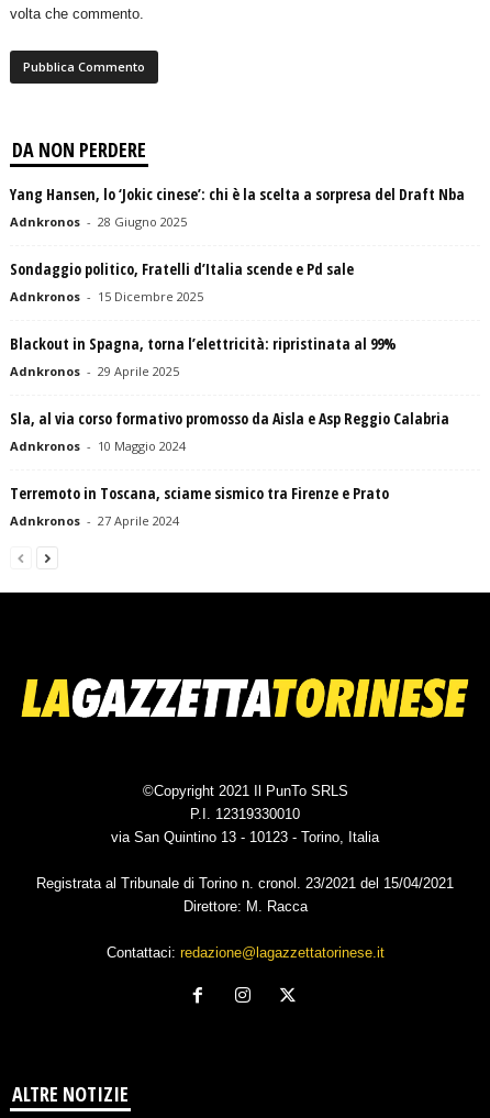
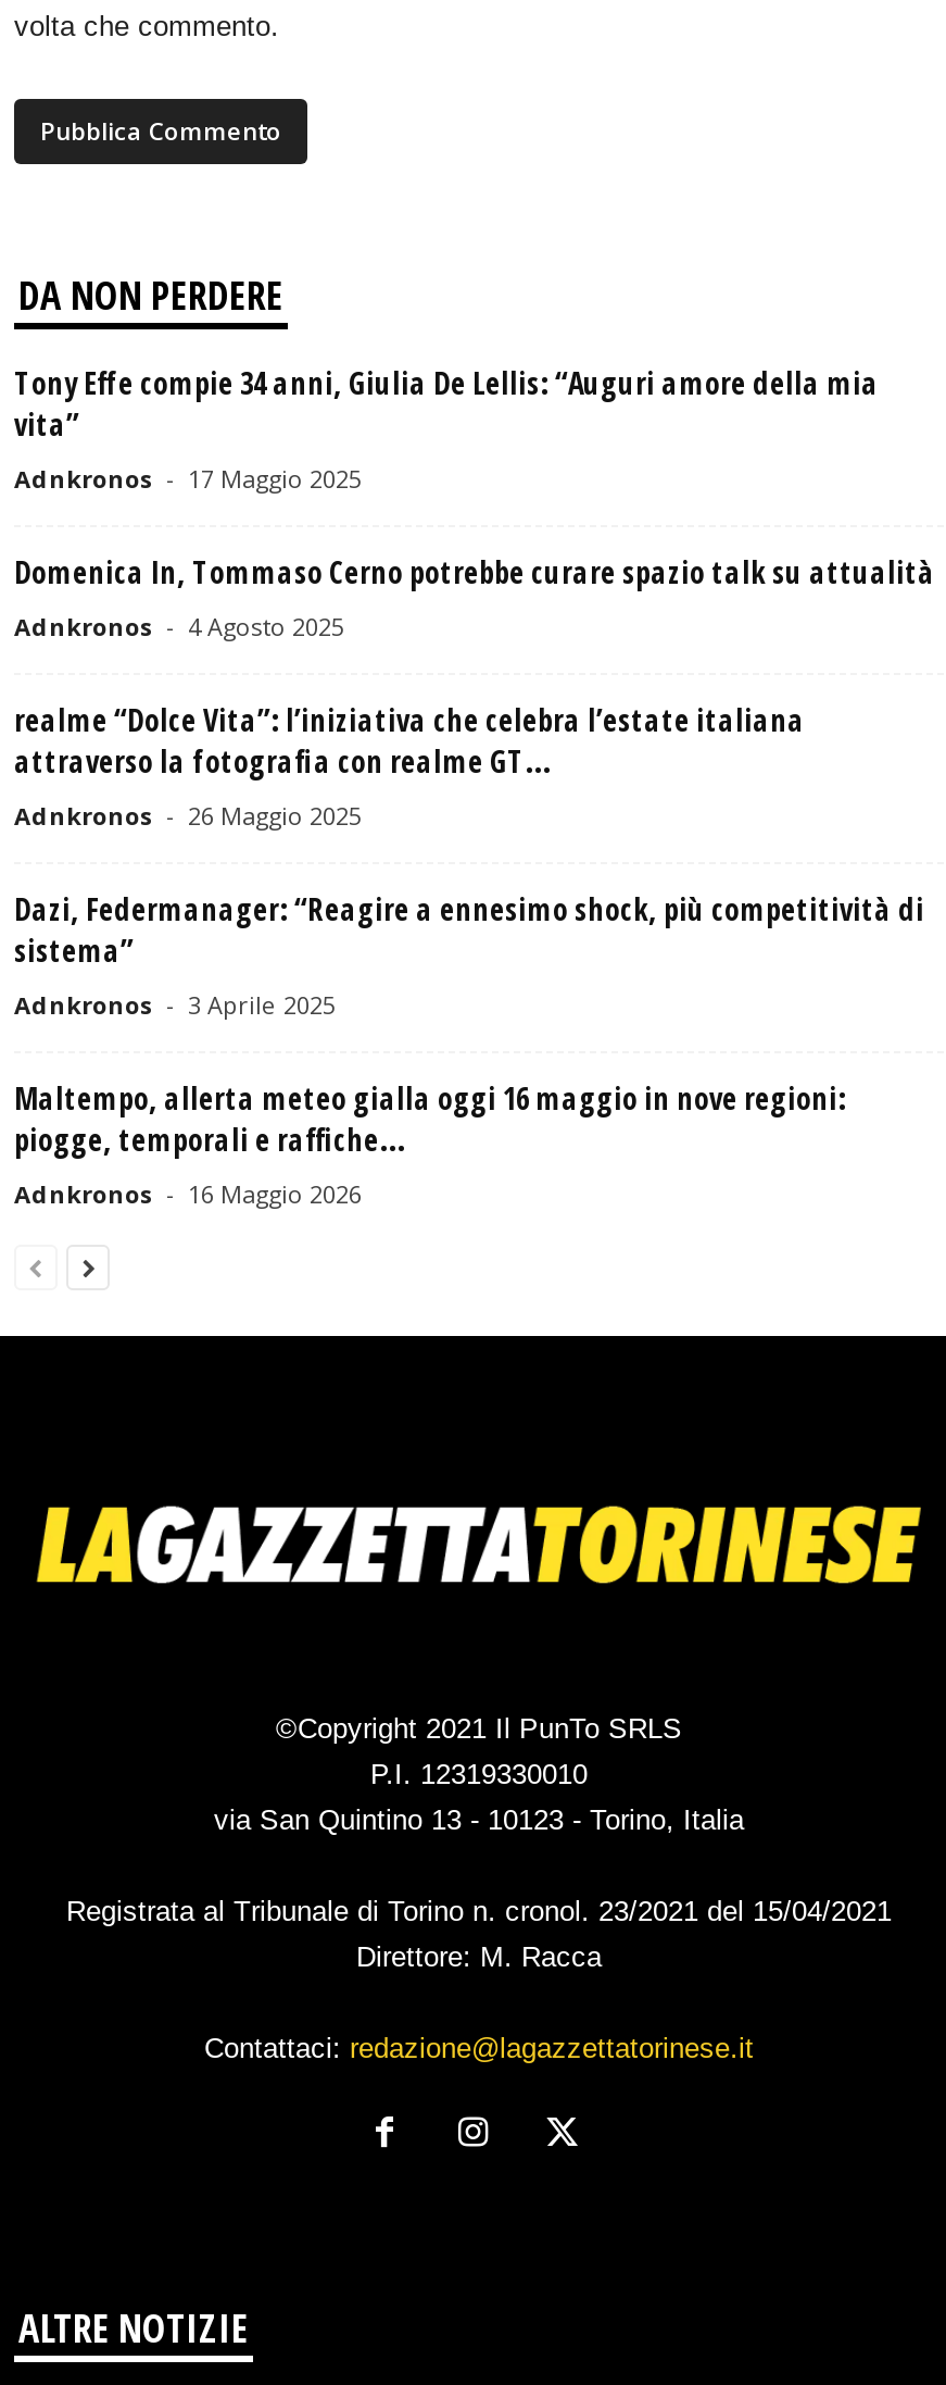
- Yang Hansen, lo ‘Jokic cinese’: chi è la scelta a sorpresa del Draft Nba
- Adnkronos - 28 Giugno 2025
+ Tony Effe compie 34 anni, Giulia De Lellis: “Auguri amore della mia
+ vita”
+ Adnkronos - 17 Maggio 2025

- Sondaggio politico, Fratelli d’Italia scende e Pd sale
- Adnkronos - 15 Dicembre 2025
+ Domenica In, Tommaso Cerno potrebbe curare spazio talk su attualità
+ Adnkronos - 4 Agosto 2025

- Blackout in Spagna, torna l’elettricità: ripristinata al 99%
- Adnkronos - 29 Aprile 2025
+ realme “Dolce Vita”: l’iniziativa che celebra l’estate italiana
+ attraverso la fotografia con realme GT...
+ Adnkronos - 26 Maggio 2025

- Sla, al via corso formativo promosso da Aisla e Asp Reggio Calabria
- Adnkronos - 10 Maggio 2024
+ Dazi, Federmanager: “Reagire a ennesimo shock, più competitività di
+ sistema”
+ Adnkronos - 3 Aprile 2025

- Terremoto in Toscana, sciame sismico tra Firenze e Prato
- Adnkronos - 27 Aprile 2024
+ Maltempo, allerta meteo gialla oggi 16 maggio in nove regioni:
+ piogge, temporali e raffiche...
+ Adnkronos - 16 Maggio 2026
